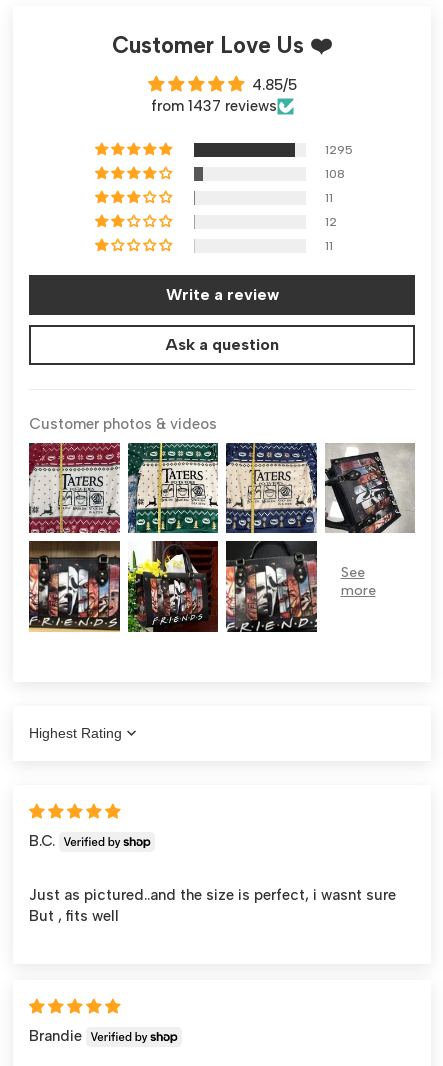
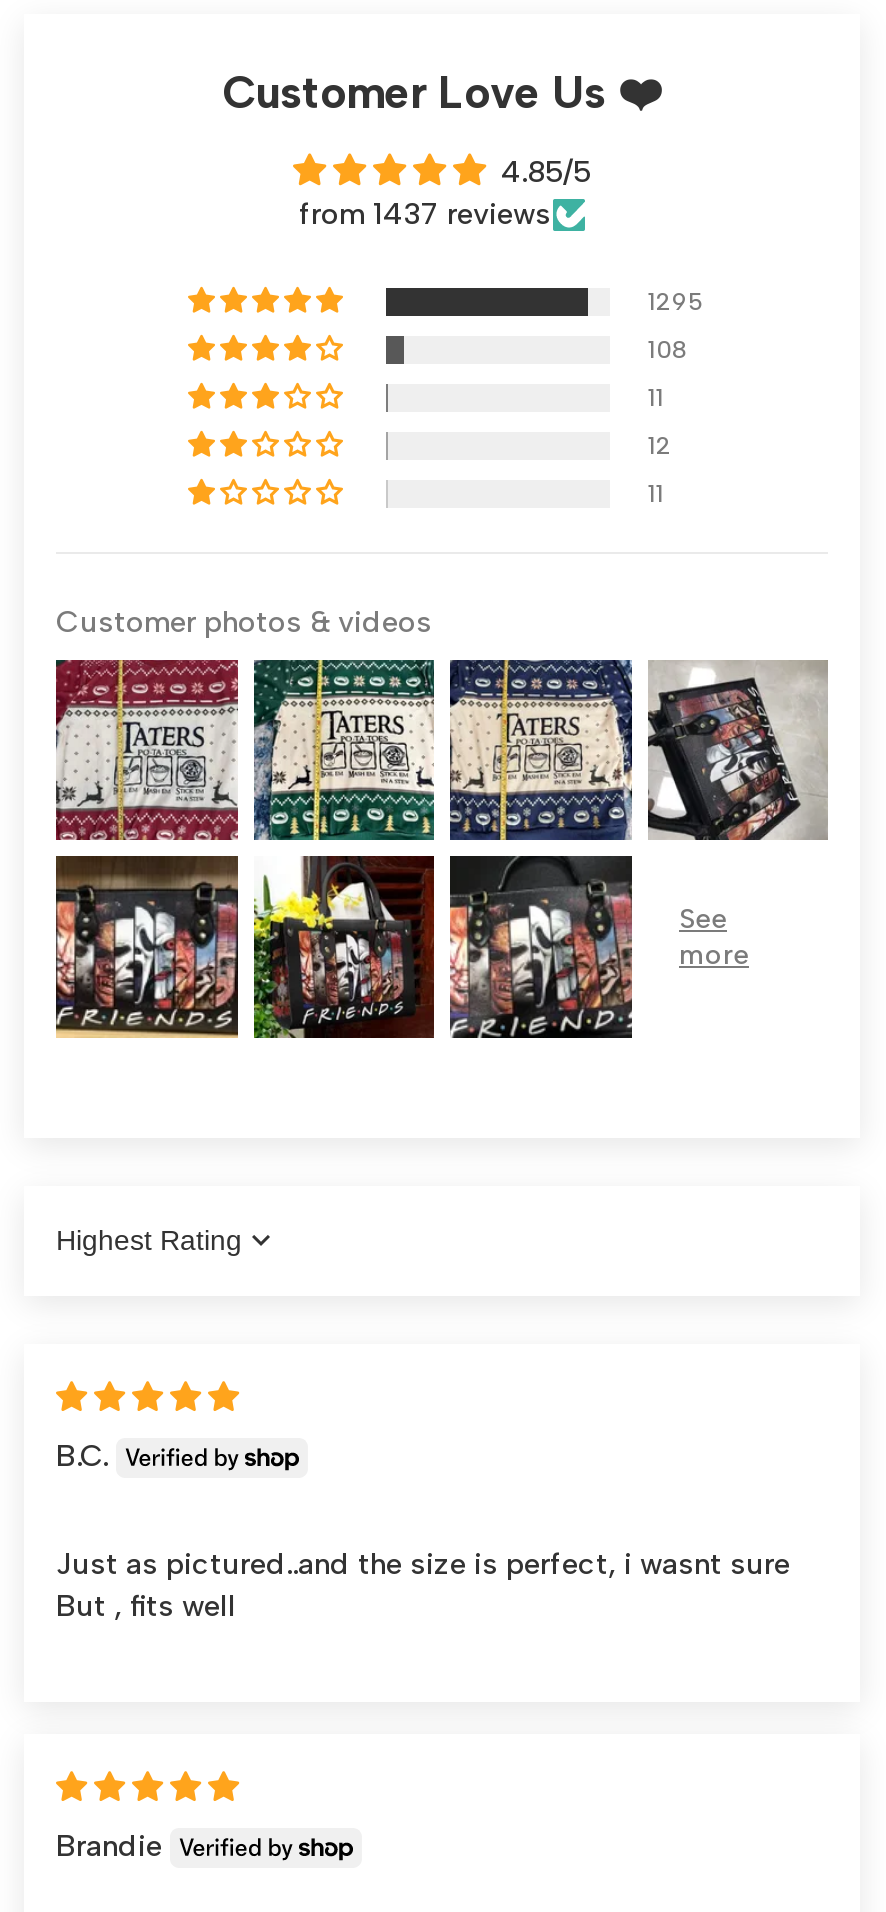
- Write a review
- Ask a question
